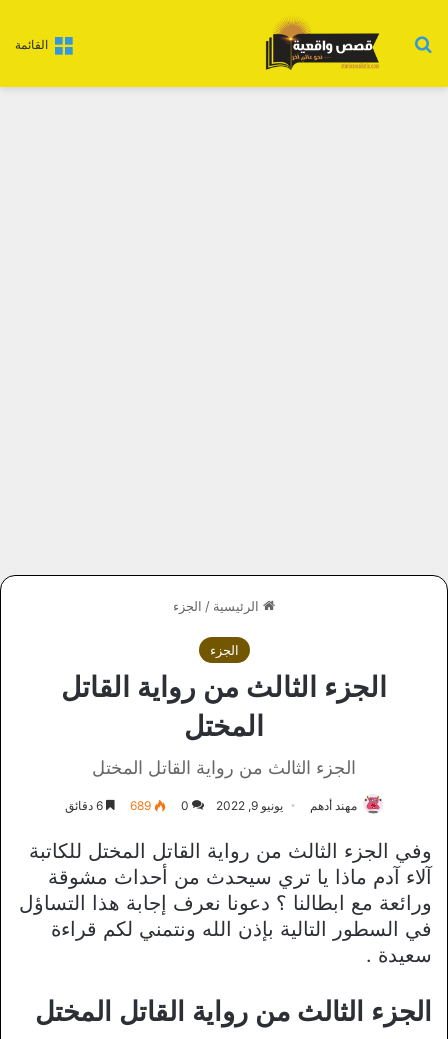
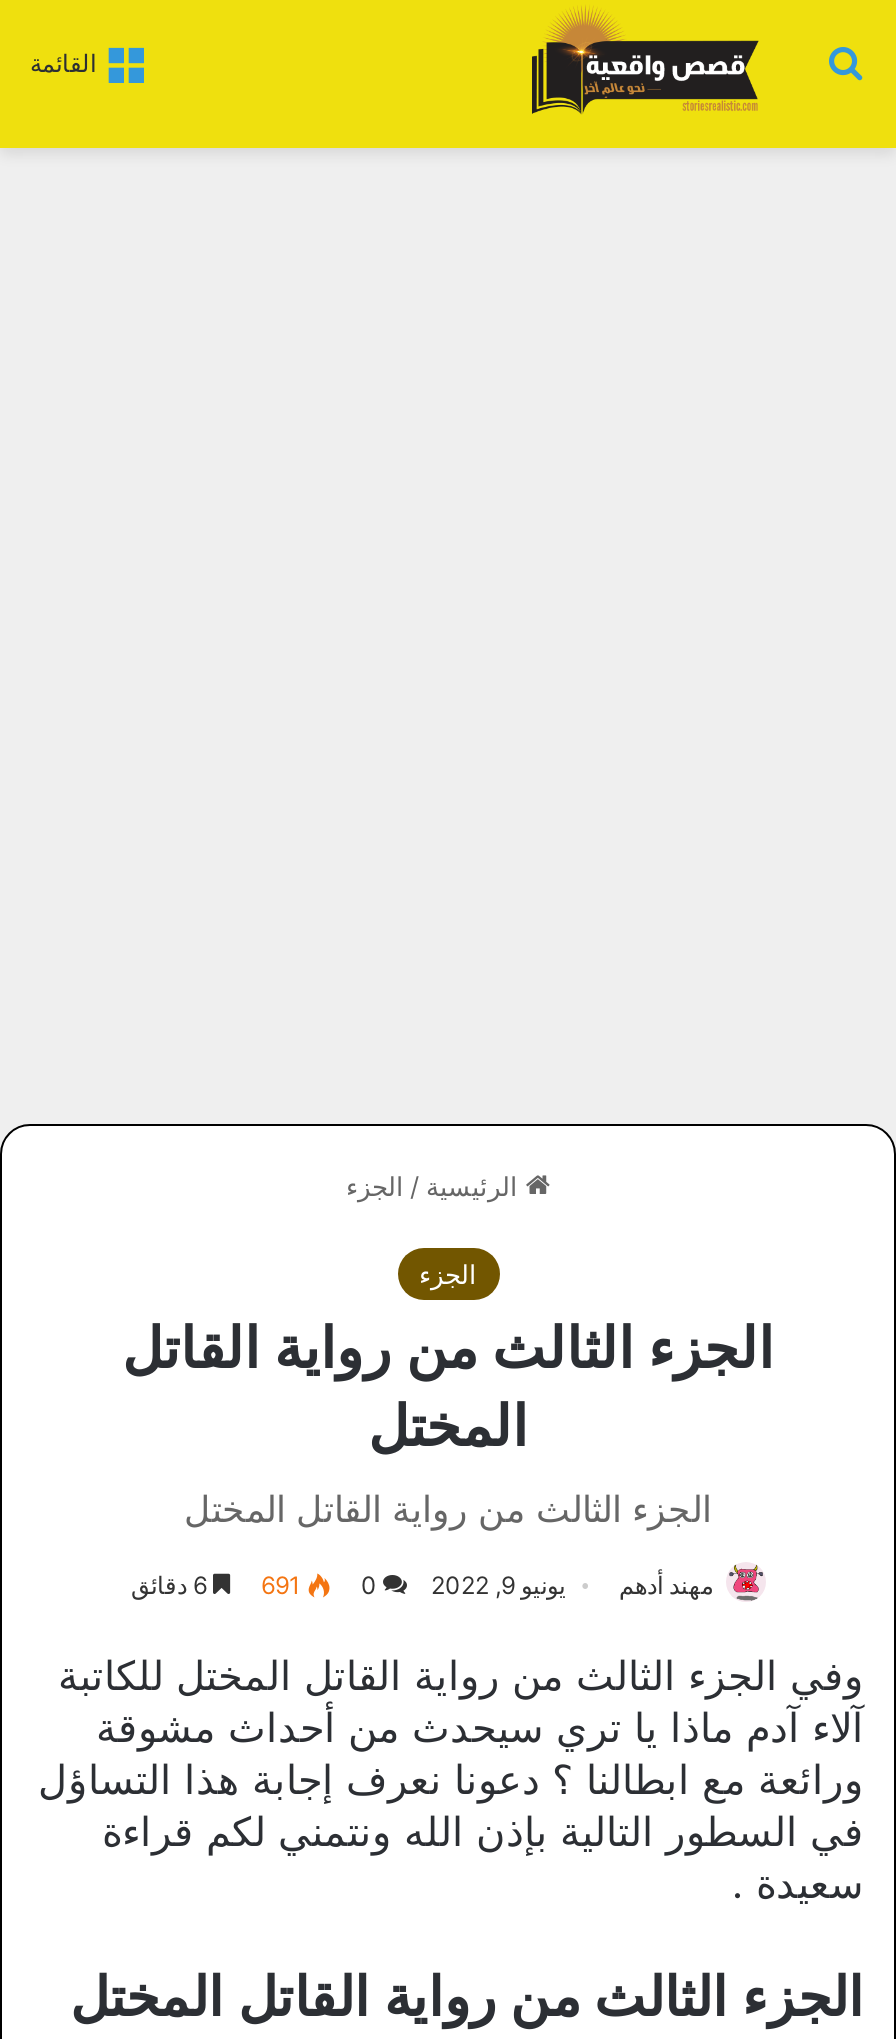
- 689
+ 691
